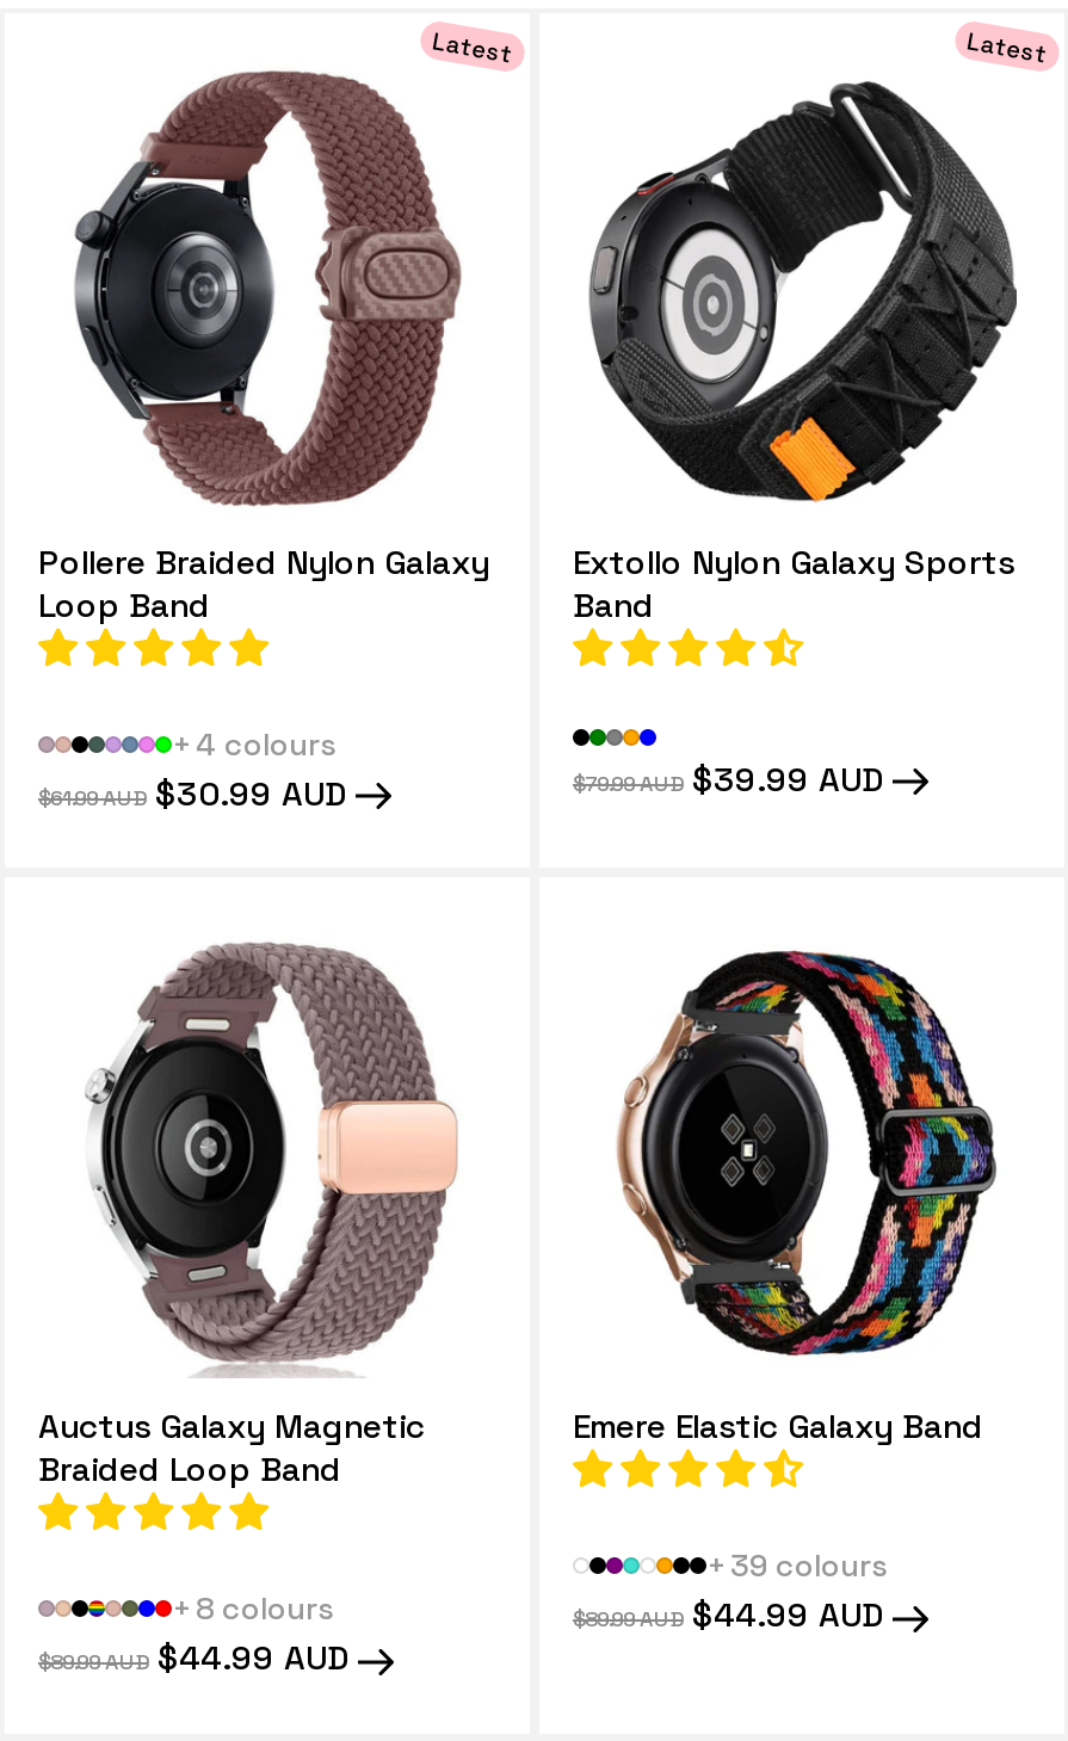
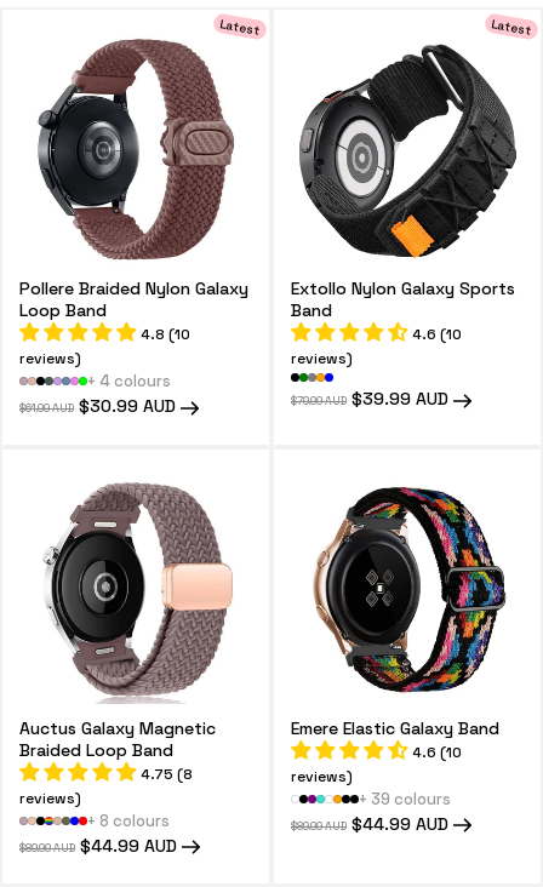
+ 4.8 (10
+ reviews)

+ 4.6 (10
+ reviews)

+ 4.75 (8
+ reviews)

+ 4.6 (10
+ reviews)
